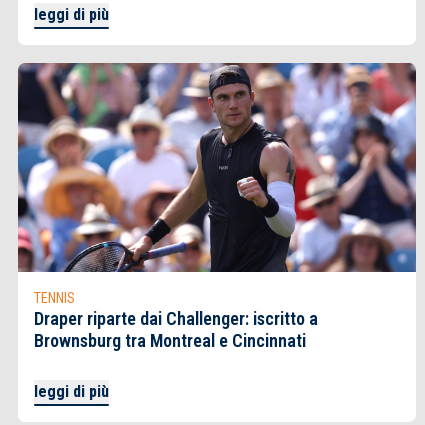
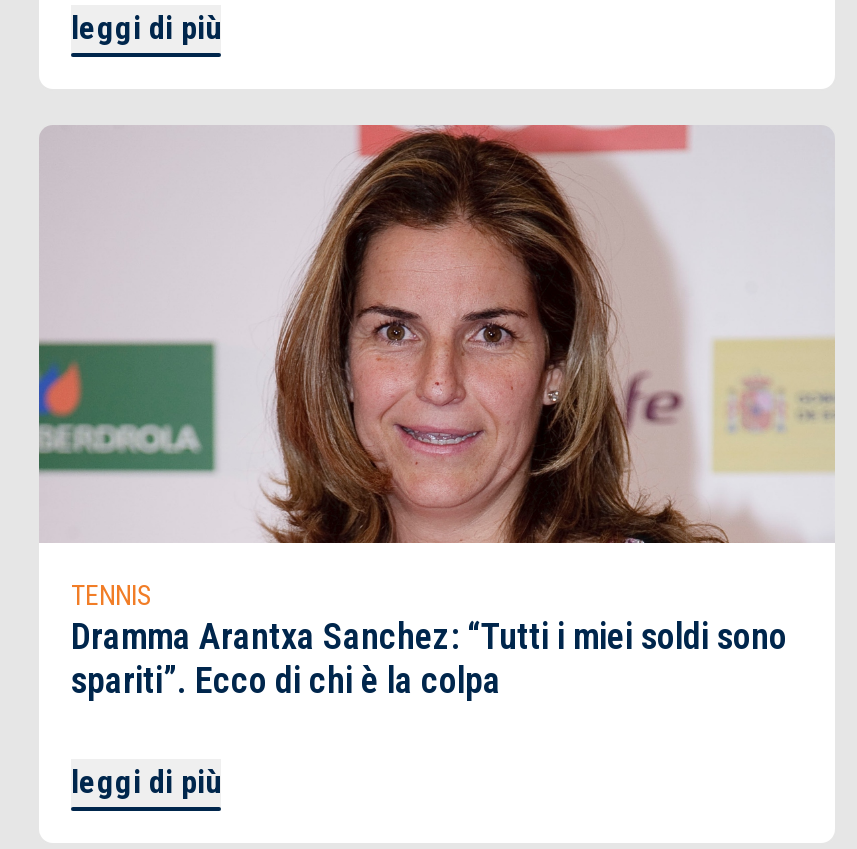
- [image]
- Draper riparte dai Challenger: iscritto a
- Brownsburg tra Montreal e Cincinnati
+ [image]
+ Dramma Arantxa Sanchez: “Tutti i miei soldi sono
+ spariti”. Ecco di chi è la colpa
